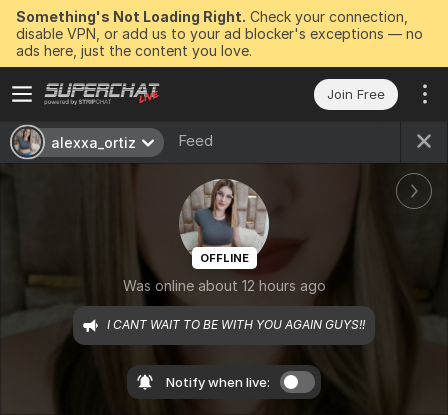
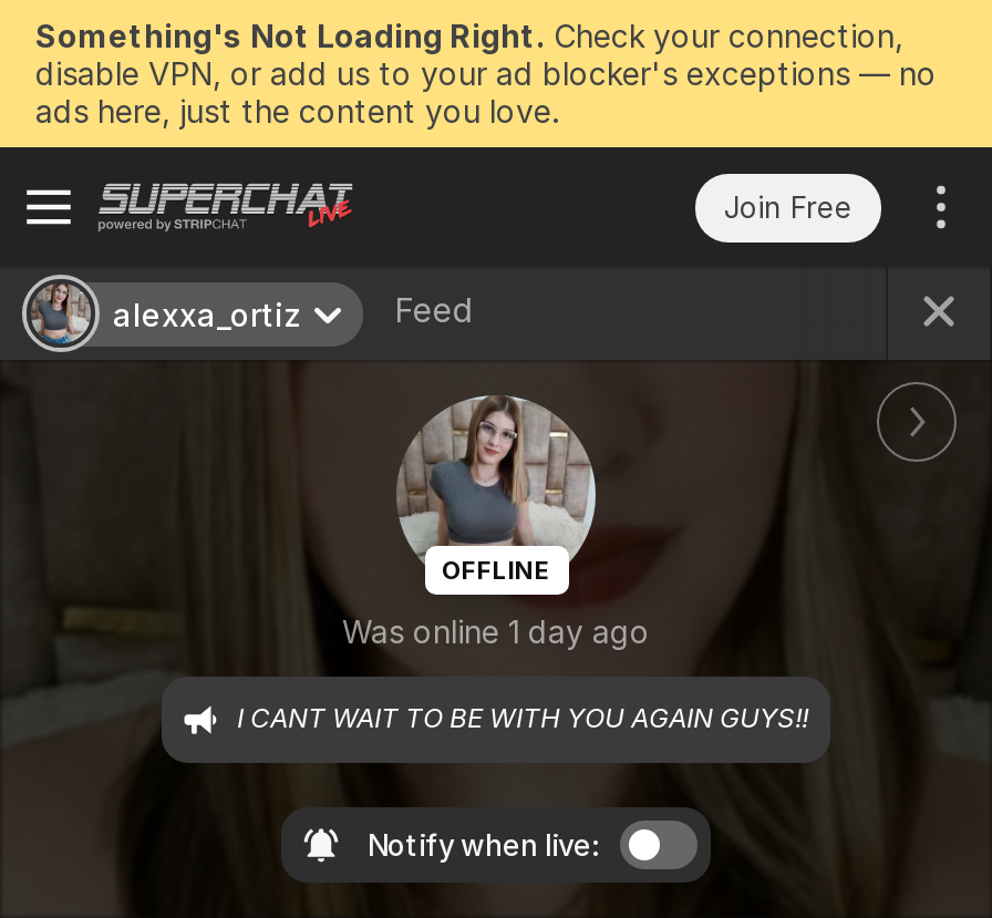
- Was online about 12 hours ago
+ Was online 1 day ago
